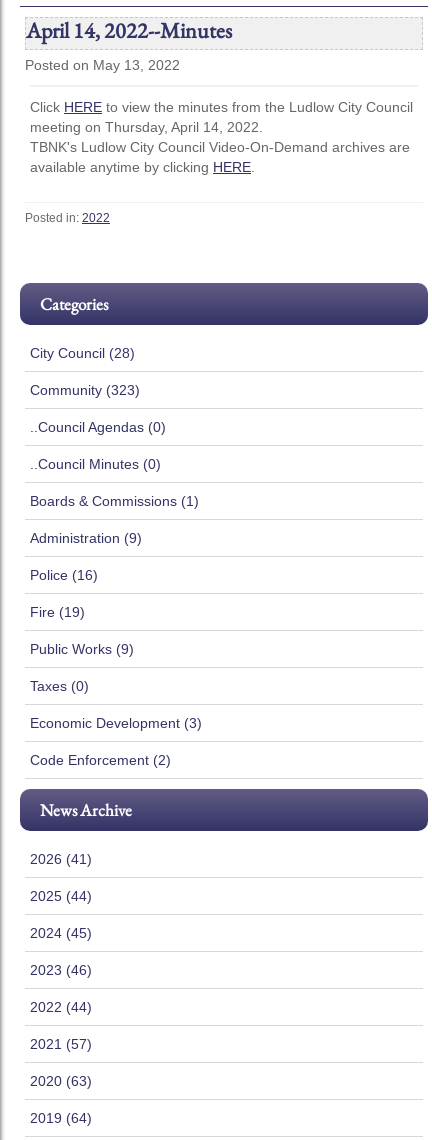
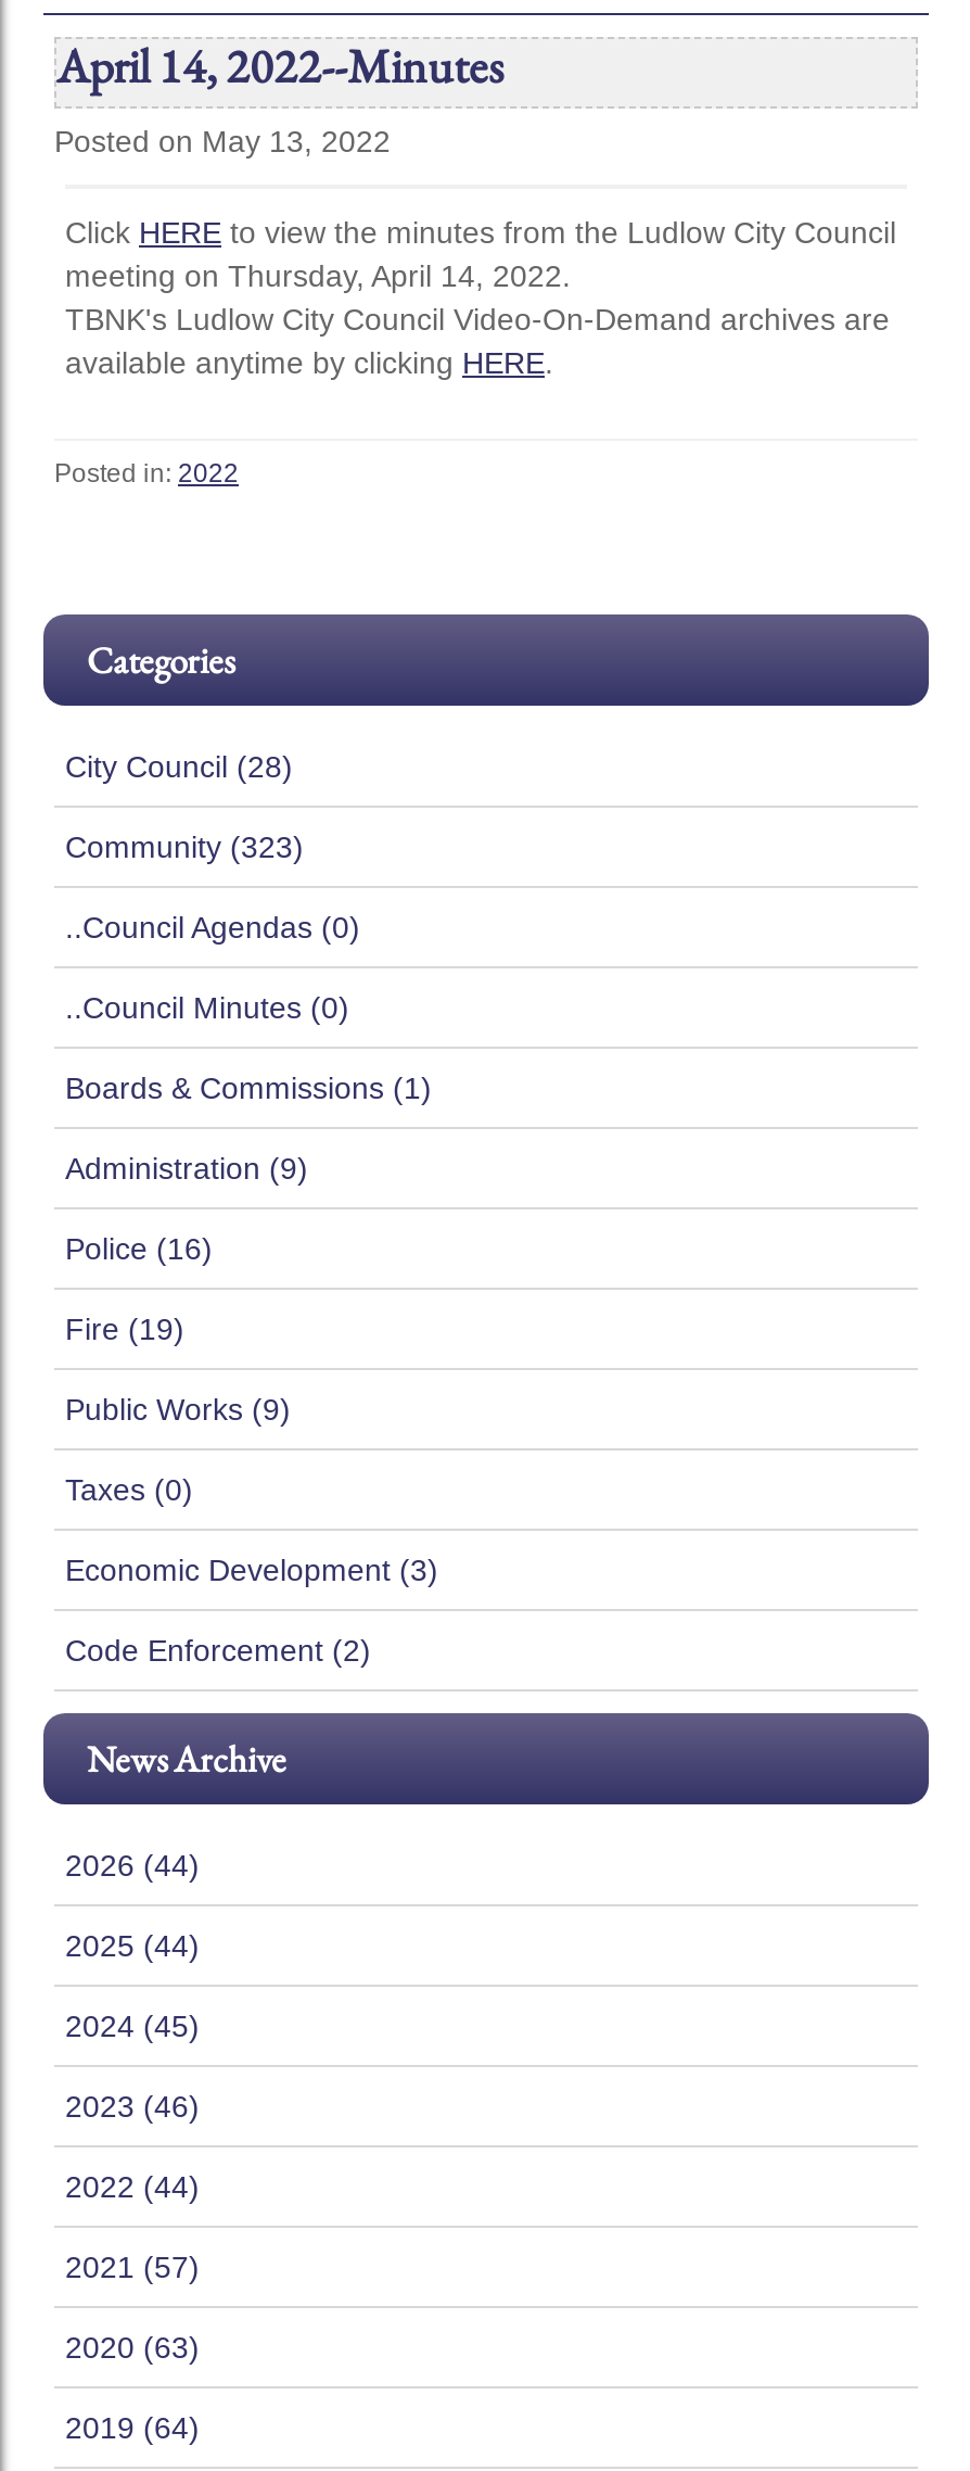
- 2026 (41)
+ 2026 (44)
